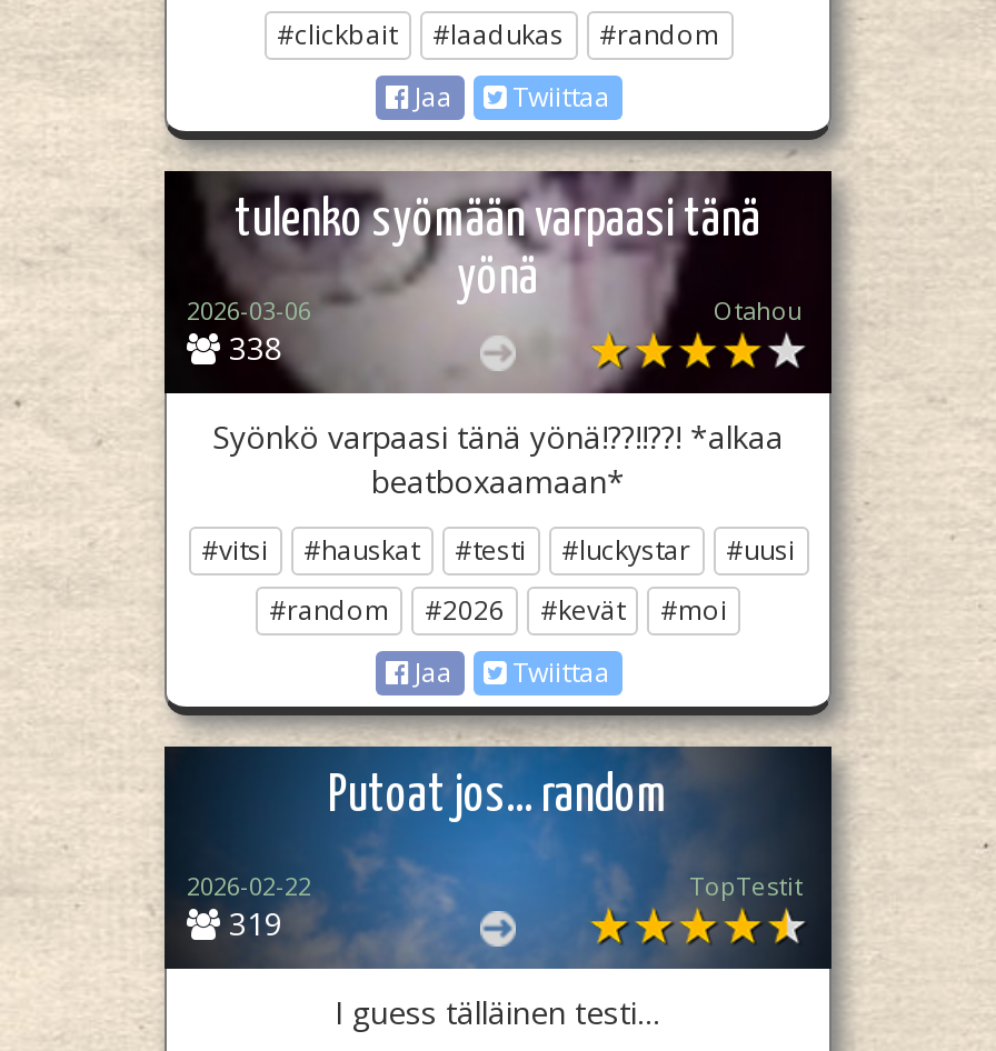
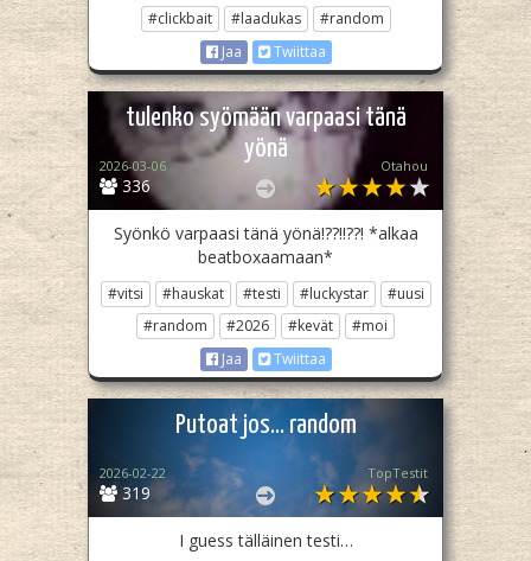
- 338
+ 336
